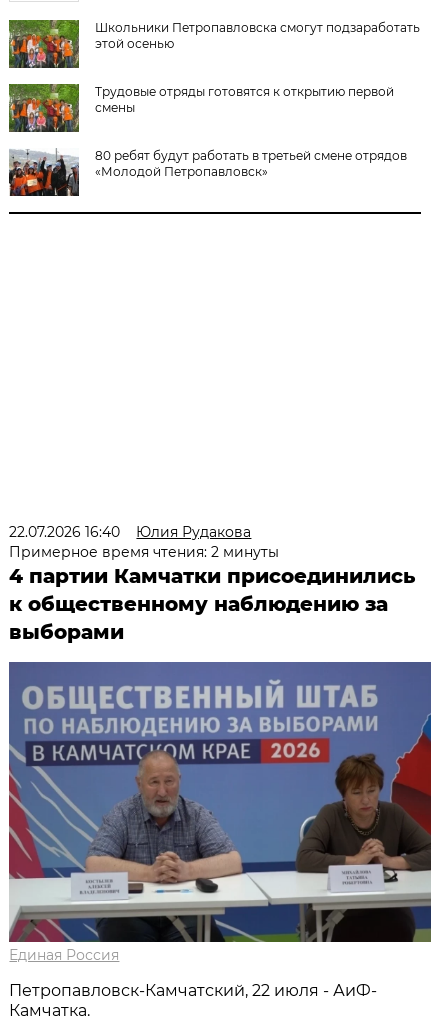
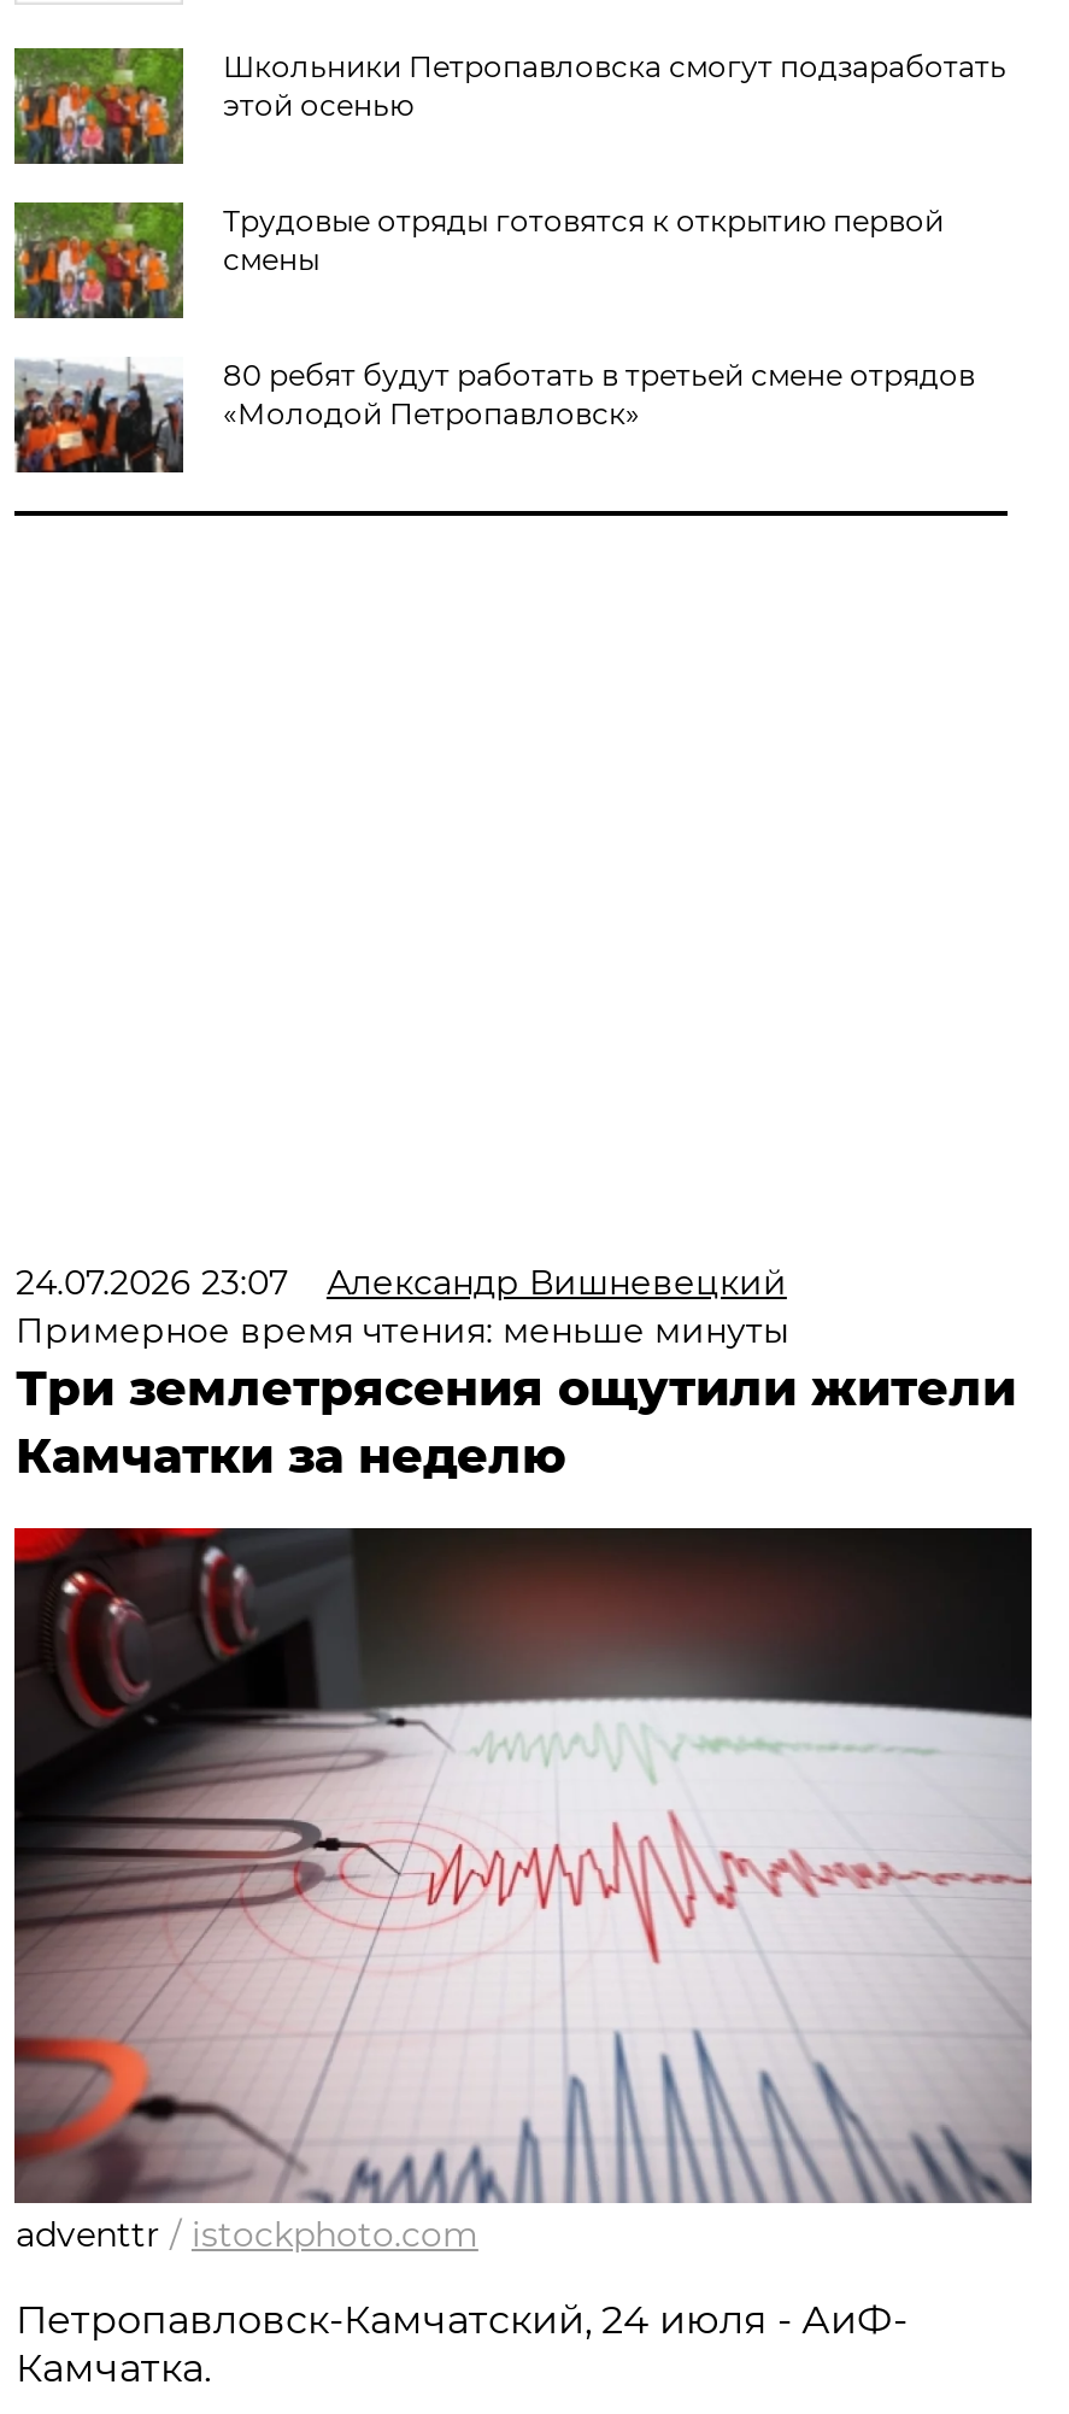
- 22.07.2026 16:40
- Юлия Рудакова
- Примерное время чтения: 2 минуты
- 4 партии Камчатки присоединились
- к общественному наблюдению за
- выборами
+ 24.07.2026 23:07
+ Александр Вишневецкий
+ Примерное время чтения: меньше минуты
+ Три землетрясения ощутили жители
+ Камчатки за неделю

- [image]
- Единая Россия
+ [image]
+ adventtr / istockphoto.com

- Петропавловск-Камчатский, 22 июля - АиФ-
+ Петропавловск-Камчатский, 24 июля - АиФ-
